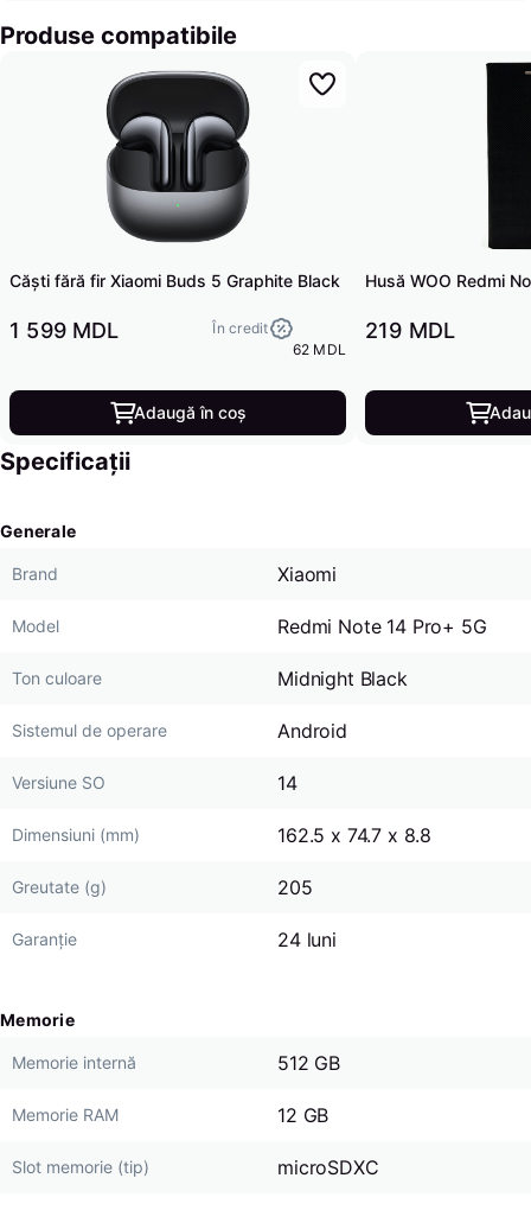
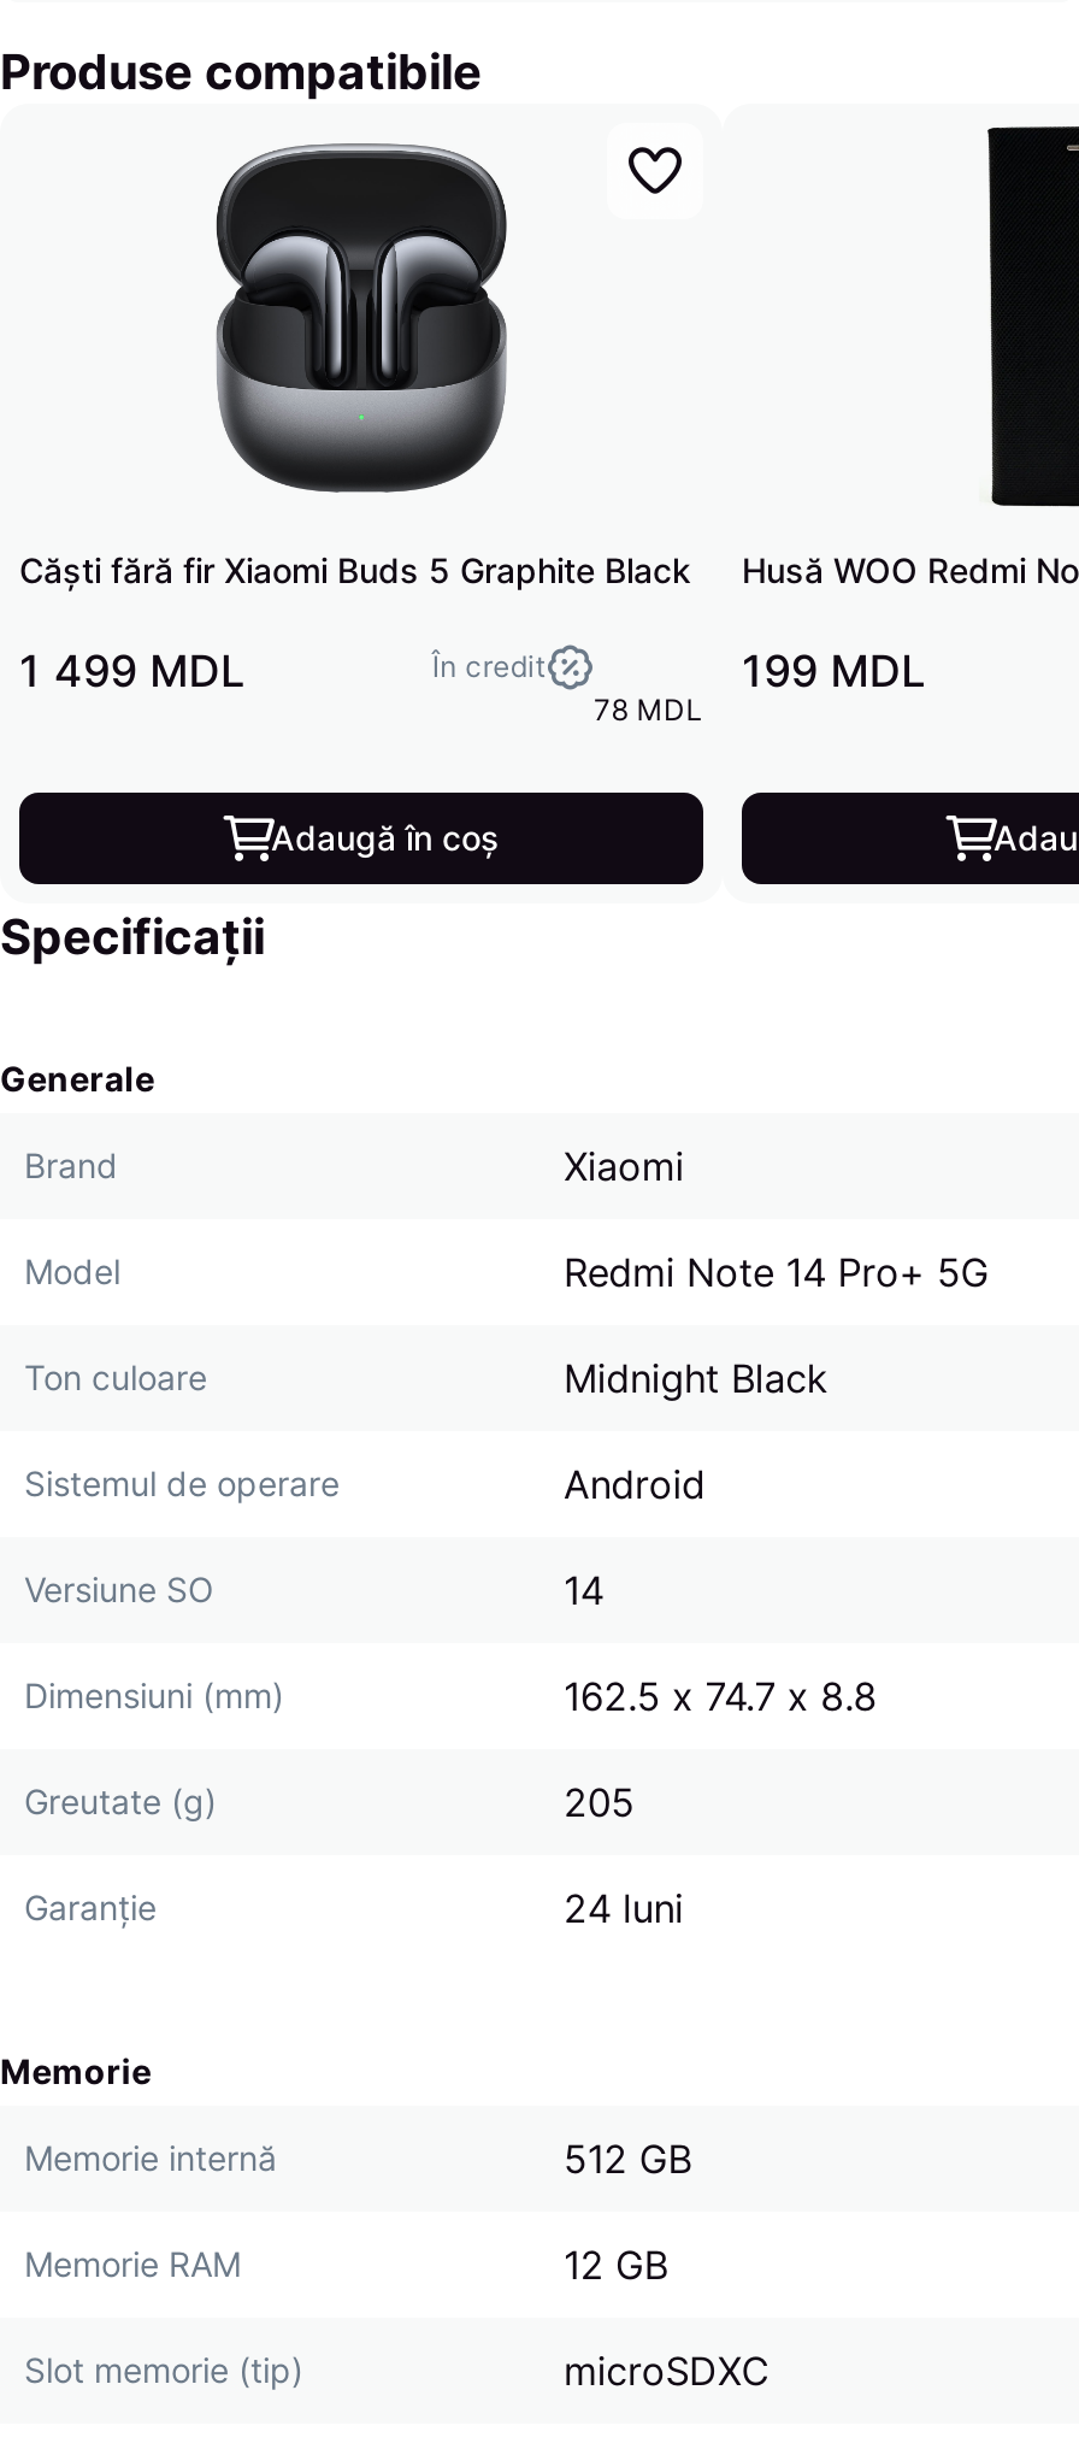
- 1 599 MDL
+ 1 499 MDL

- 219 MDL
+ 199 MDL

- 62 MDL
+ 78 MDL
